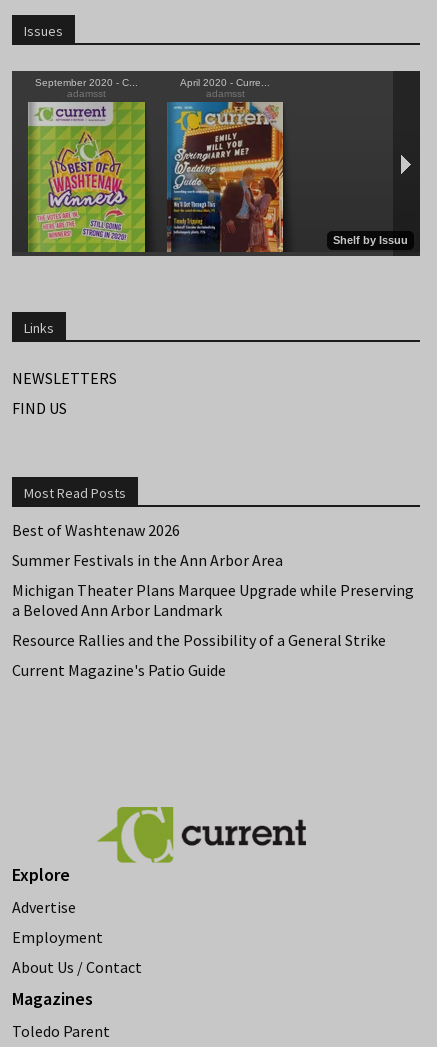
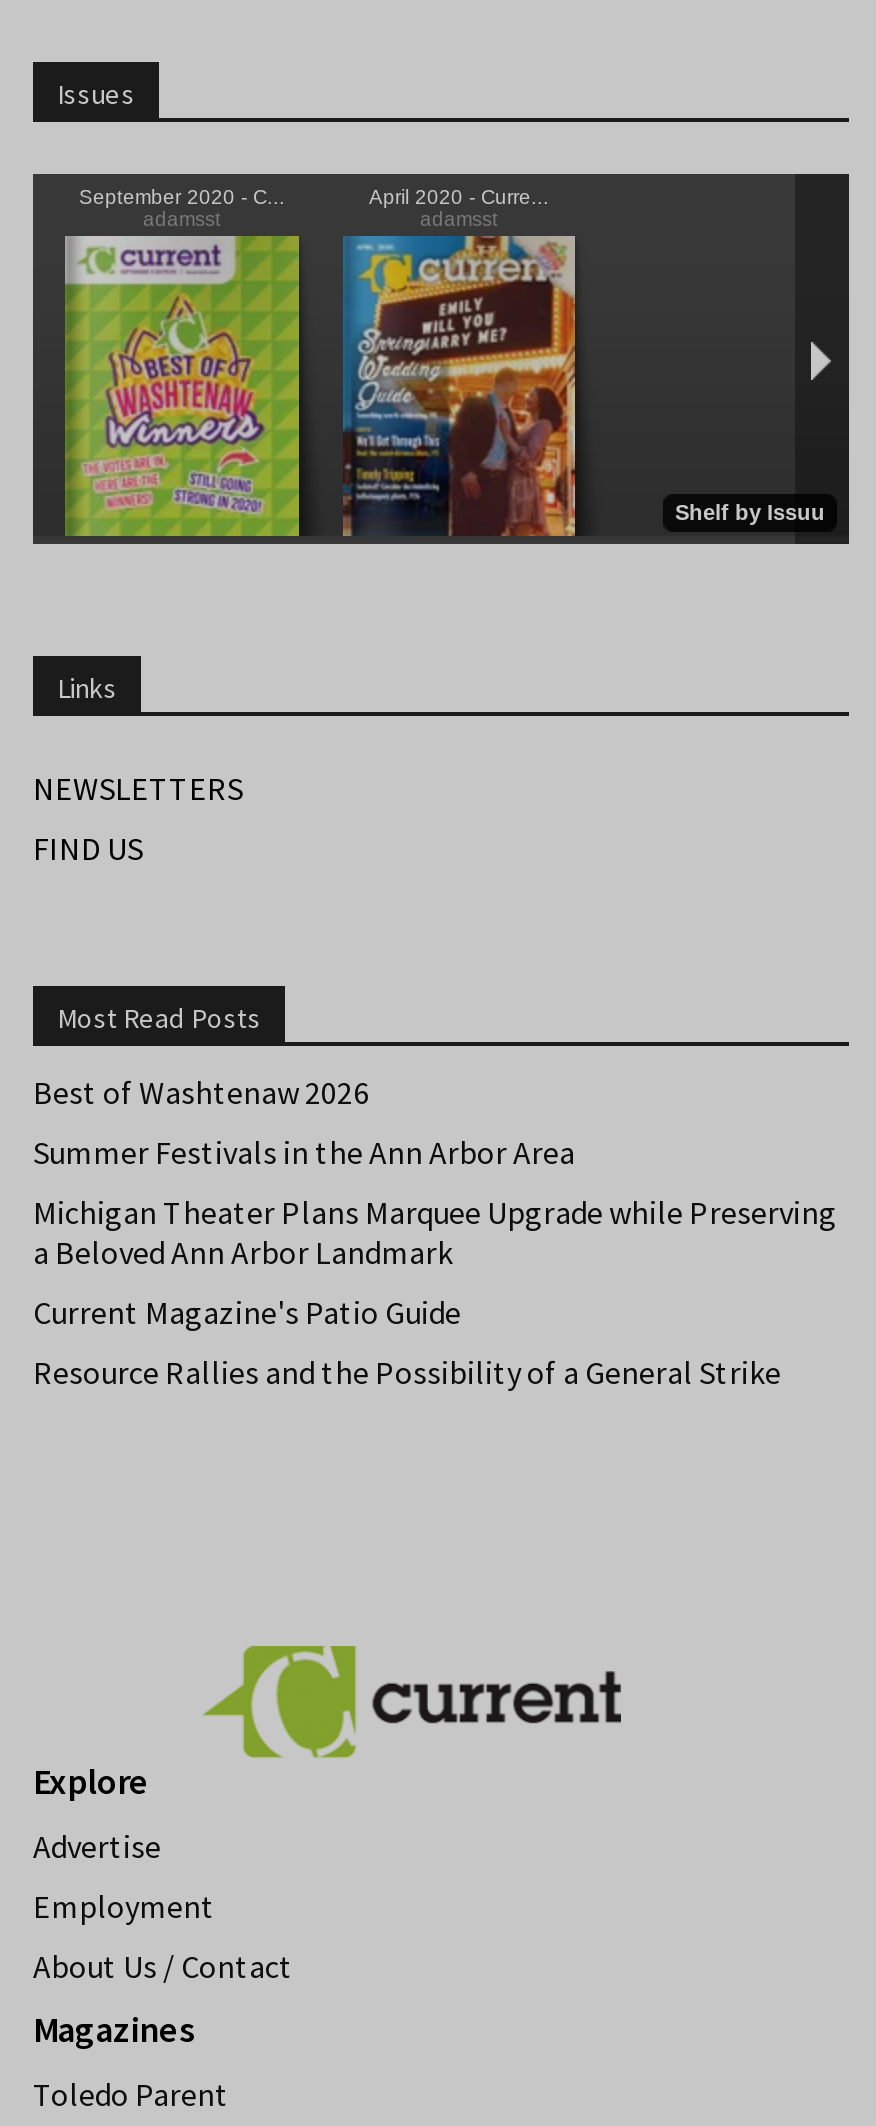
moved down: Resource Rallies and the Possibility of a General Strike

moved up: Current Magazine's Patio Guide
